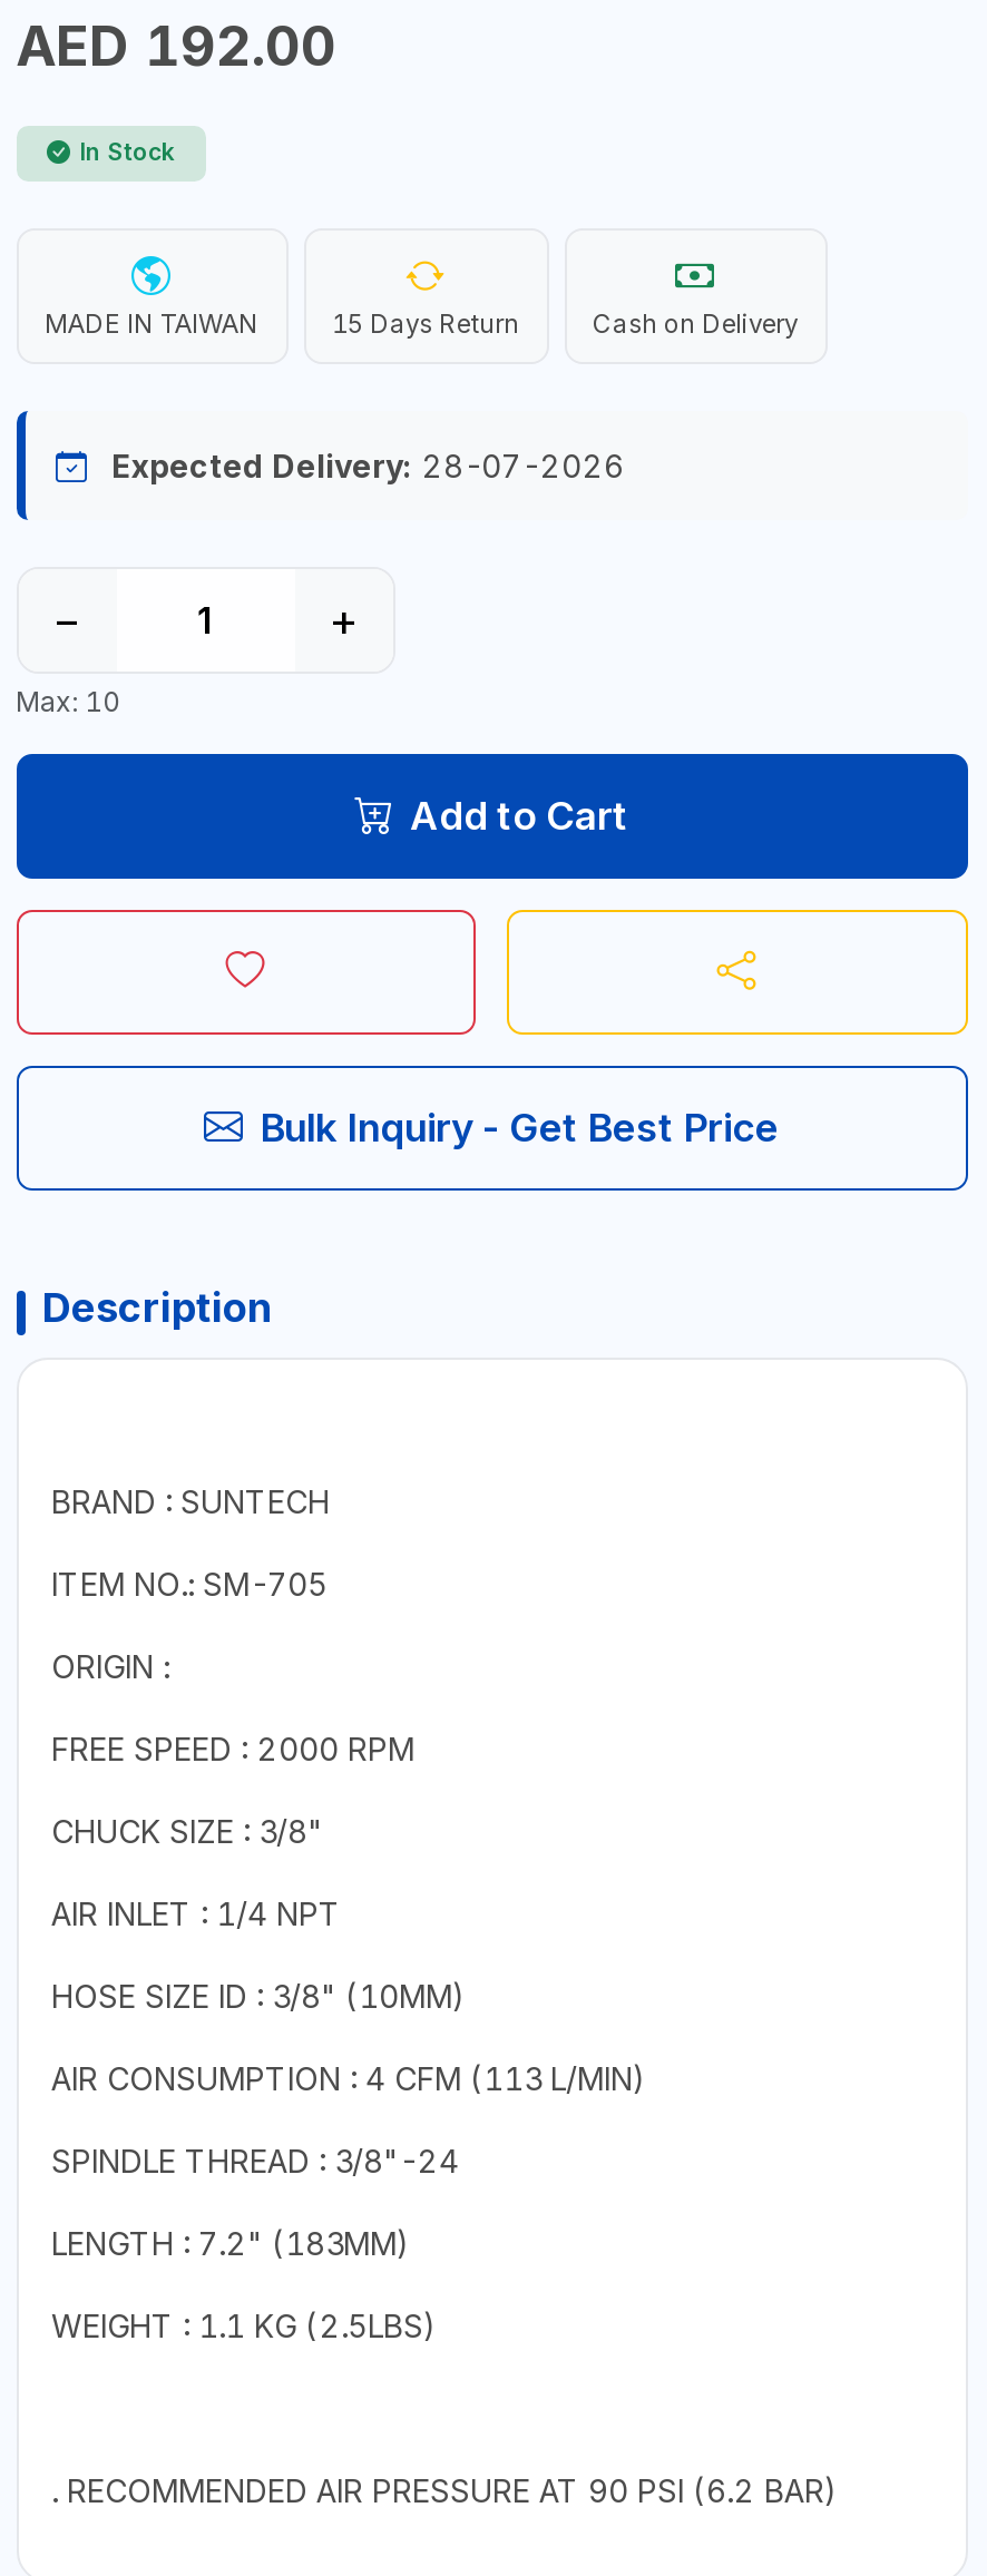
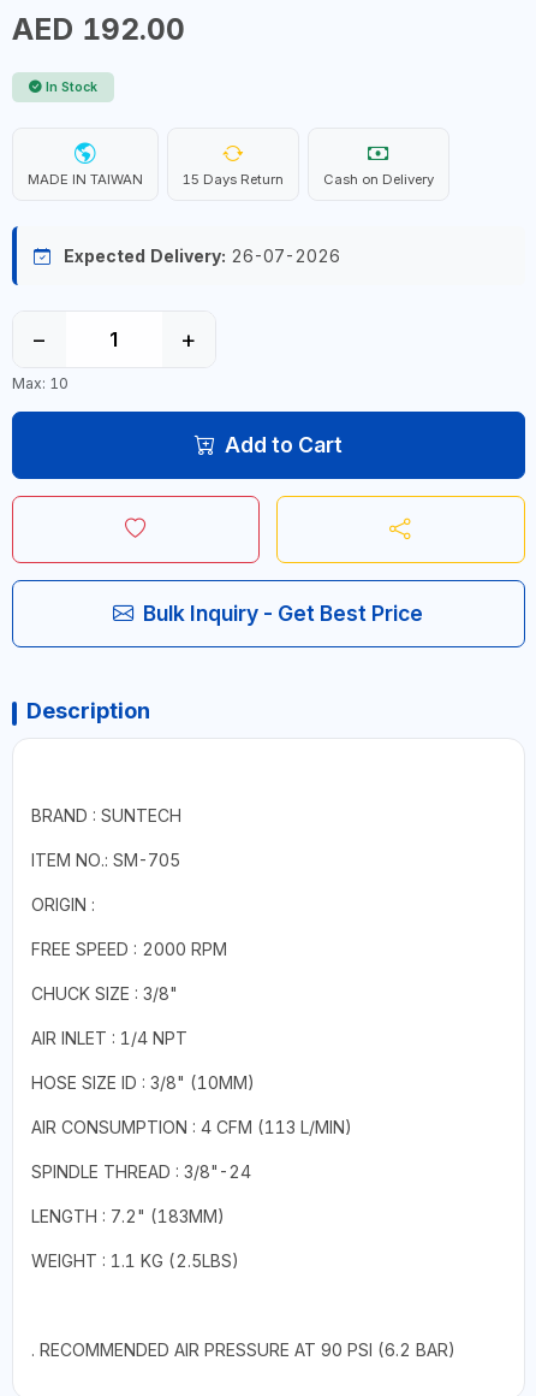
- Expected Delivery: 28-07-2026
+ Expected Delivery: 26-07-2026
